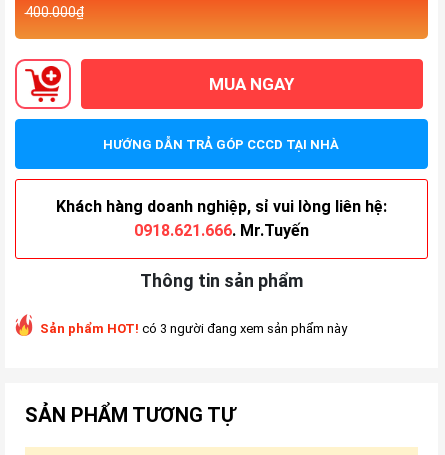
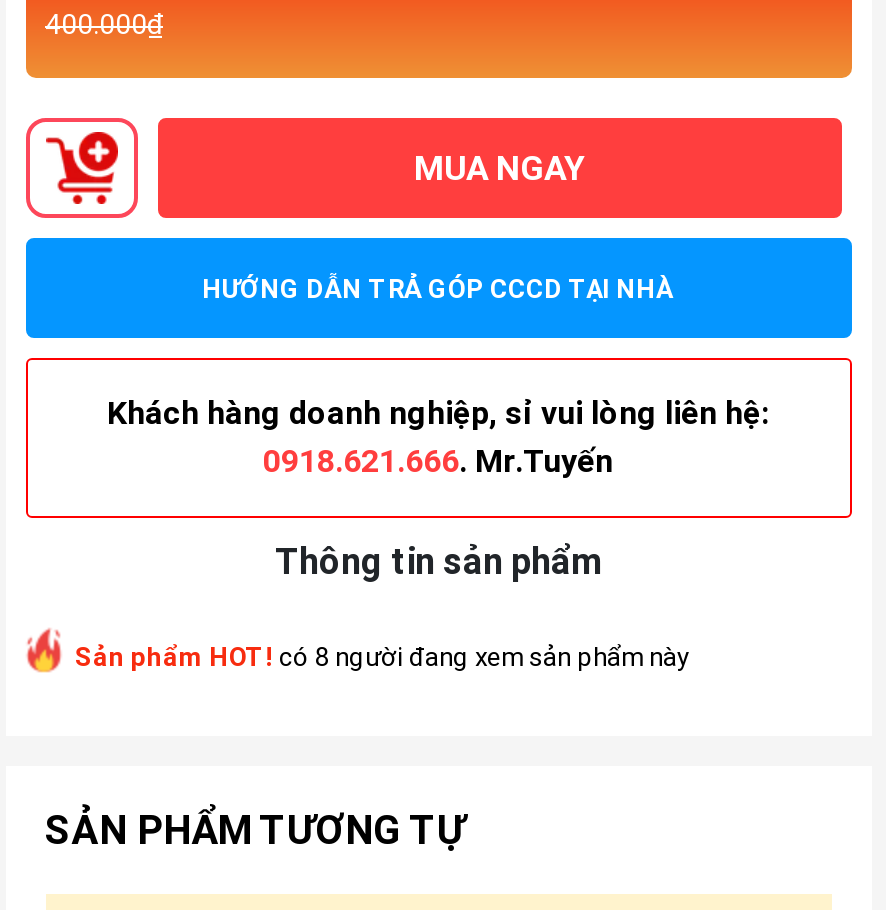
- Sản phẩm HOT! có 3 người đang xem sản phẩm này
+ Sản phẩm HOT! có 8 người đang xem sản phẩm này
